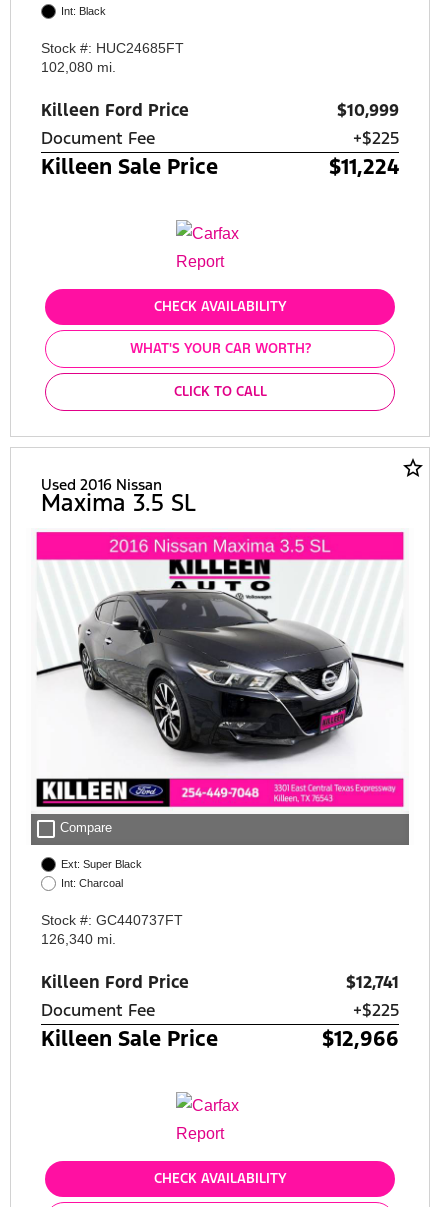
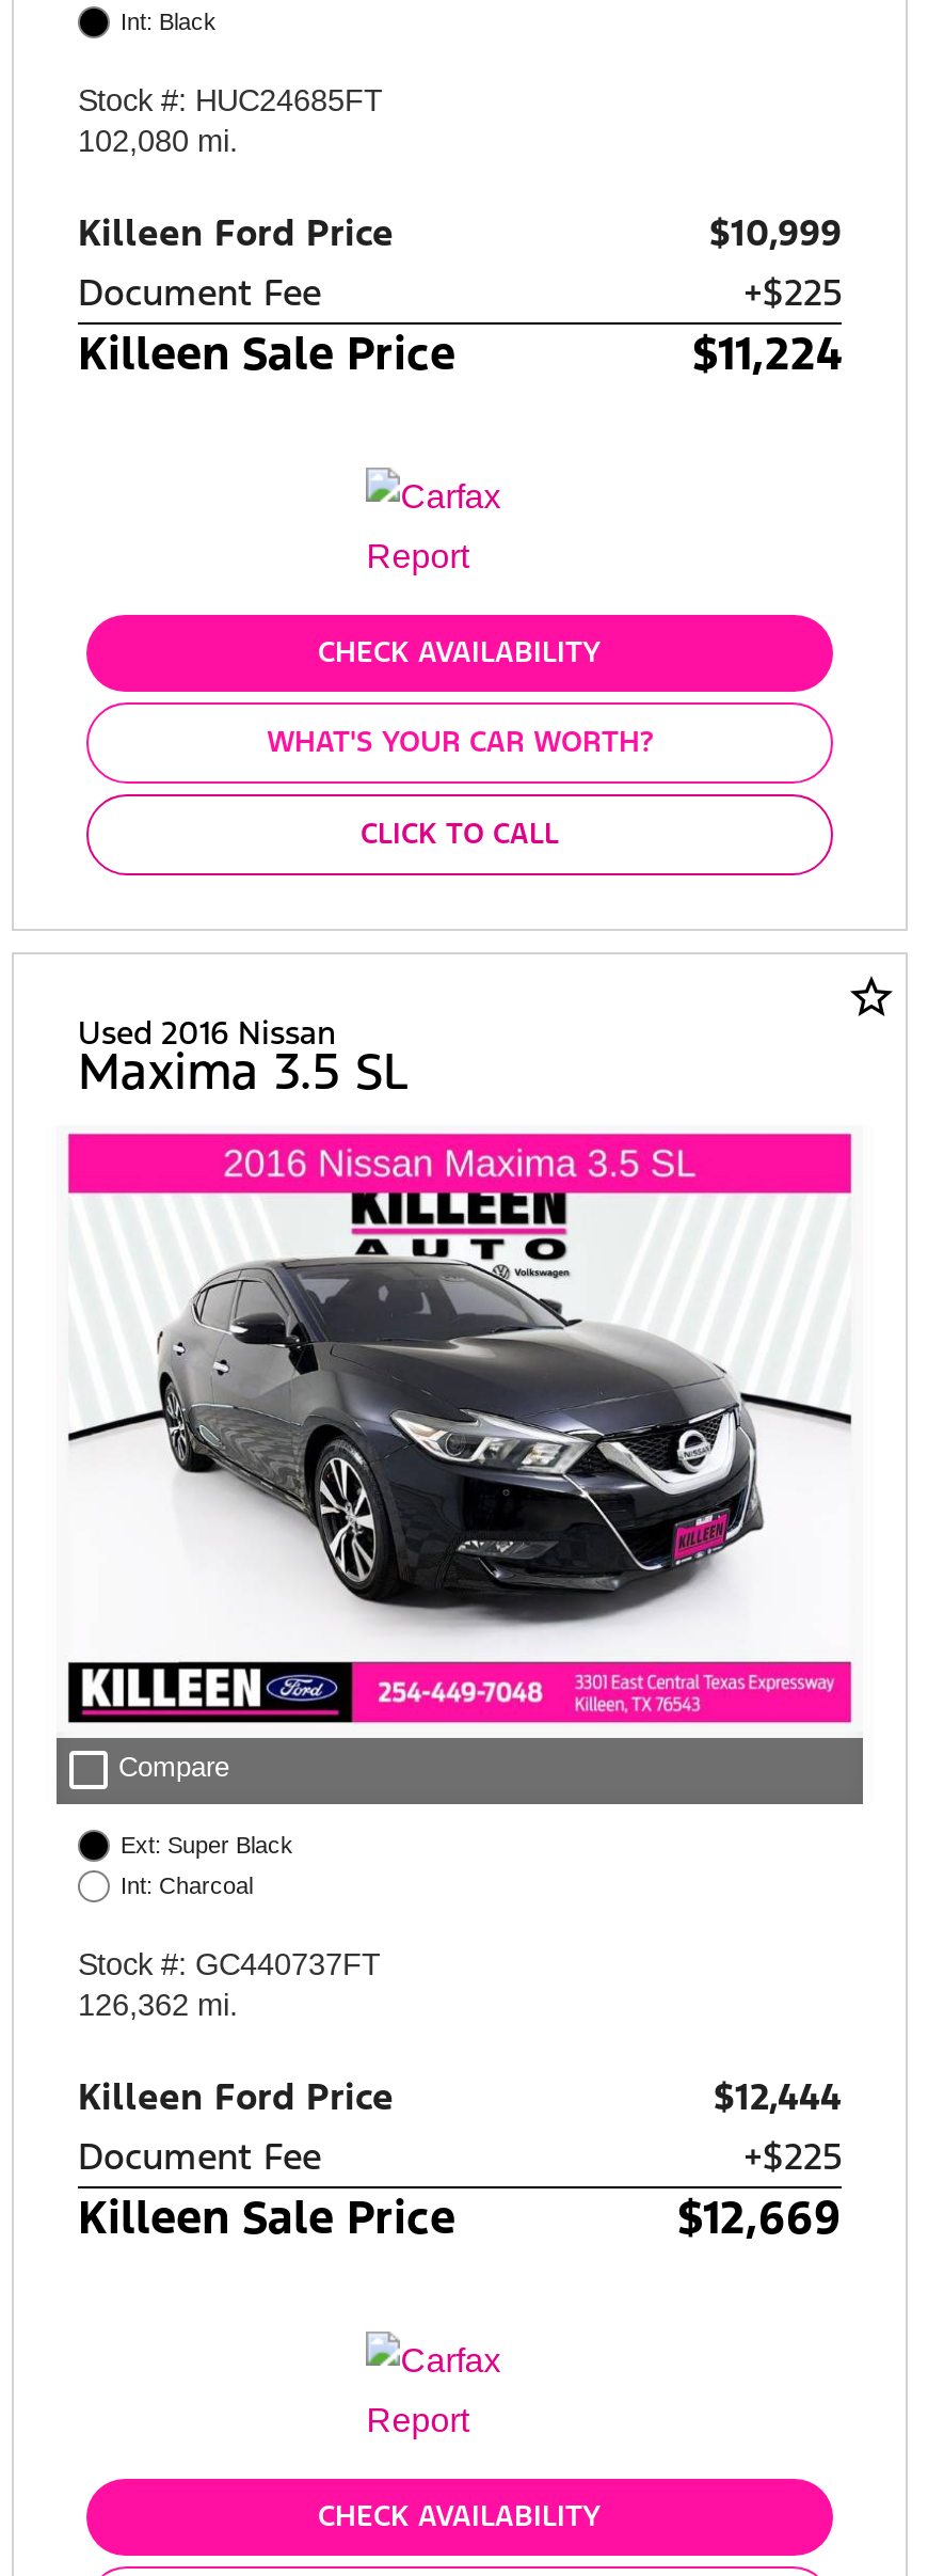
- 126,340 mi.
+ 126,362 mi.

- $12,741
+ $12,444

- $12,966
+ $12,669
